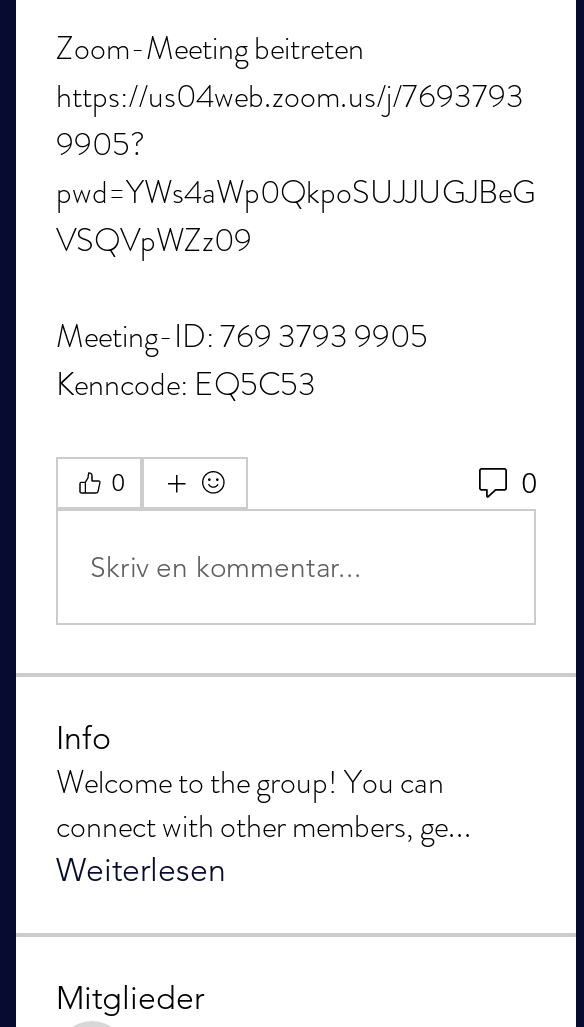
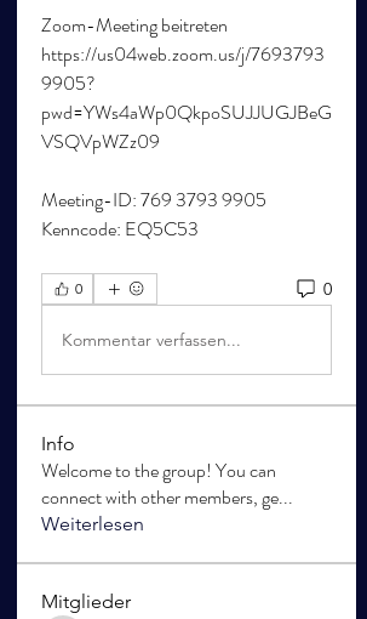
- Skriv en kommentar...
+ Kommentar verfassen...
